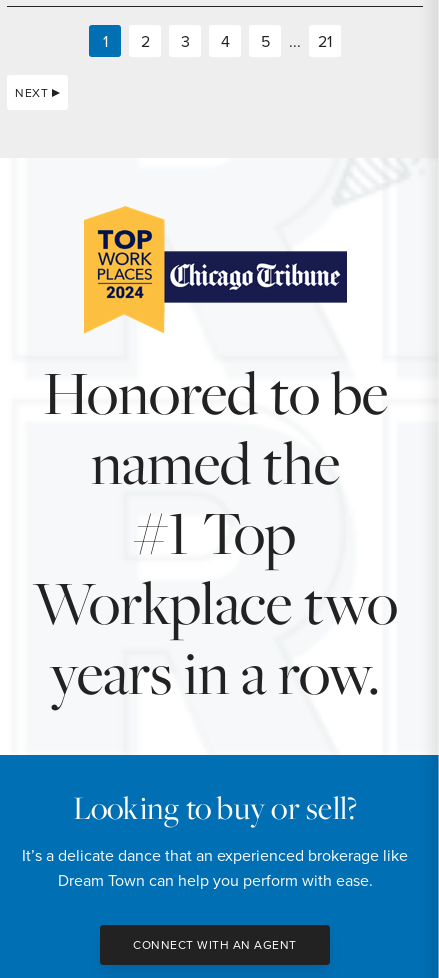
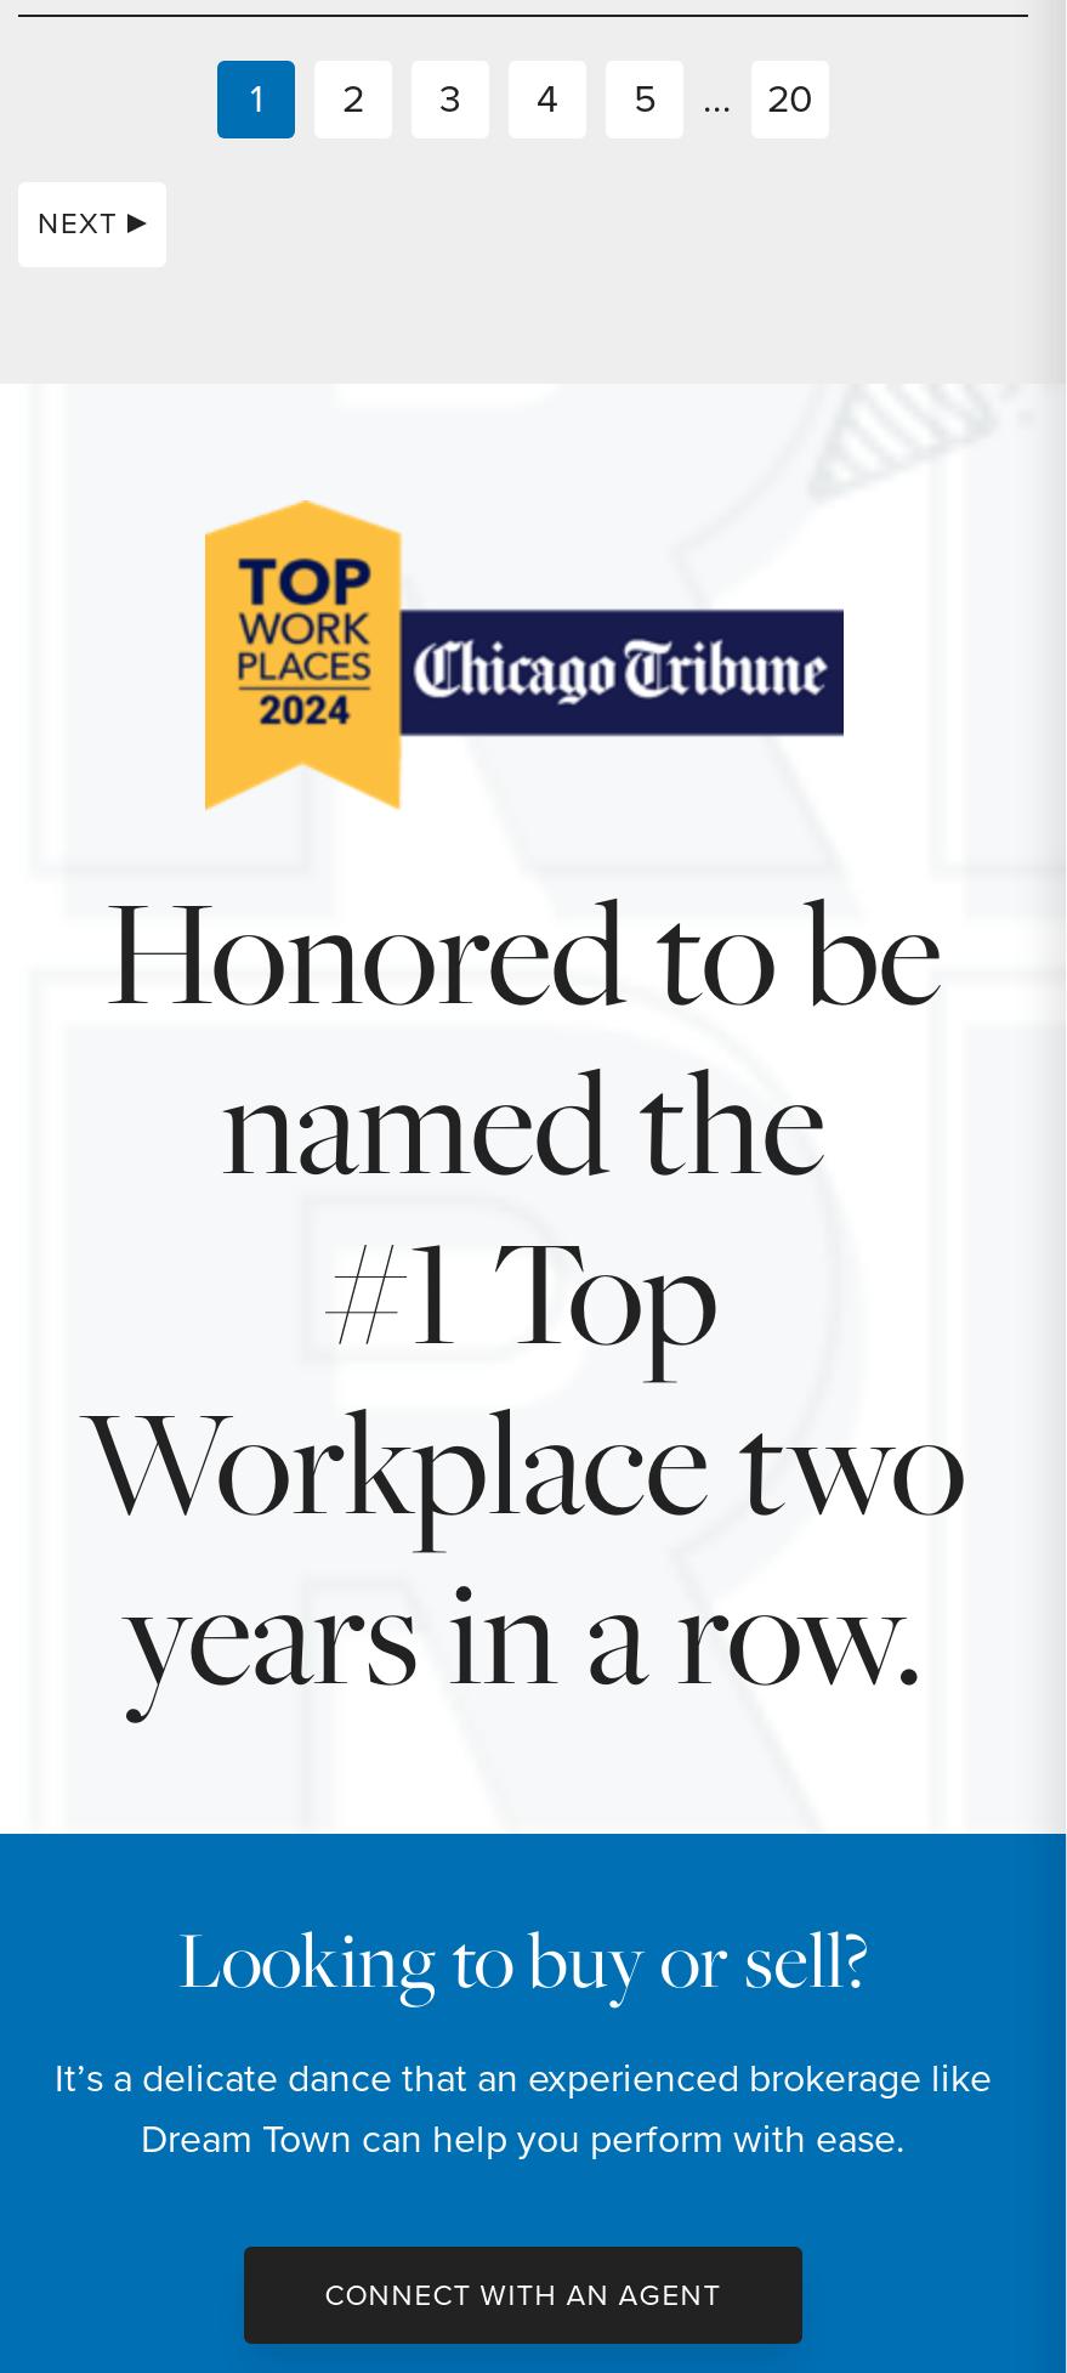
- 21
+ 20
